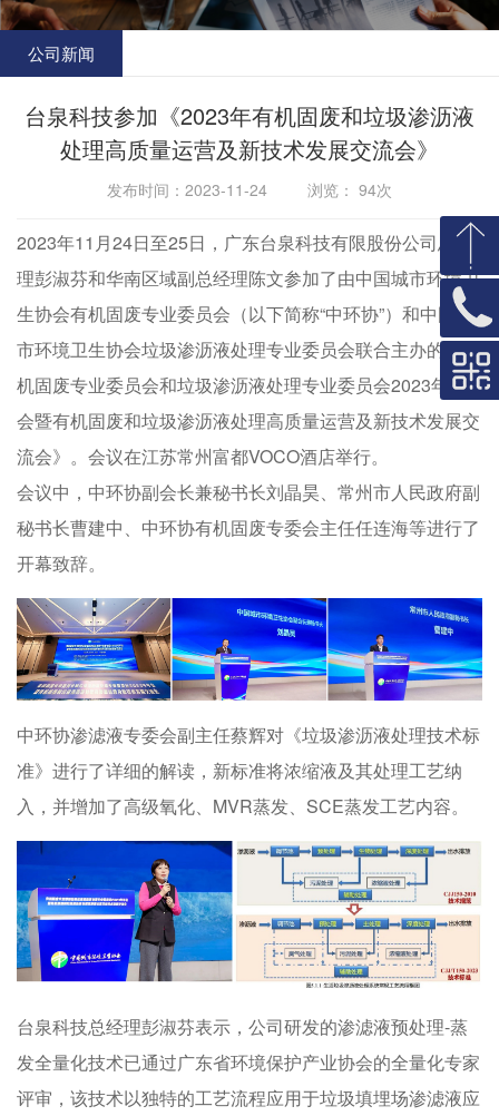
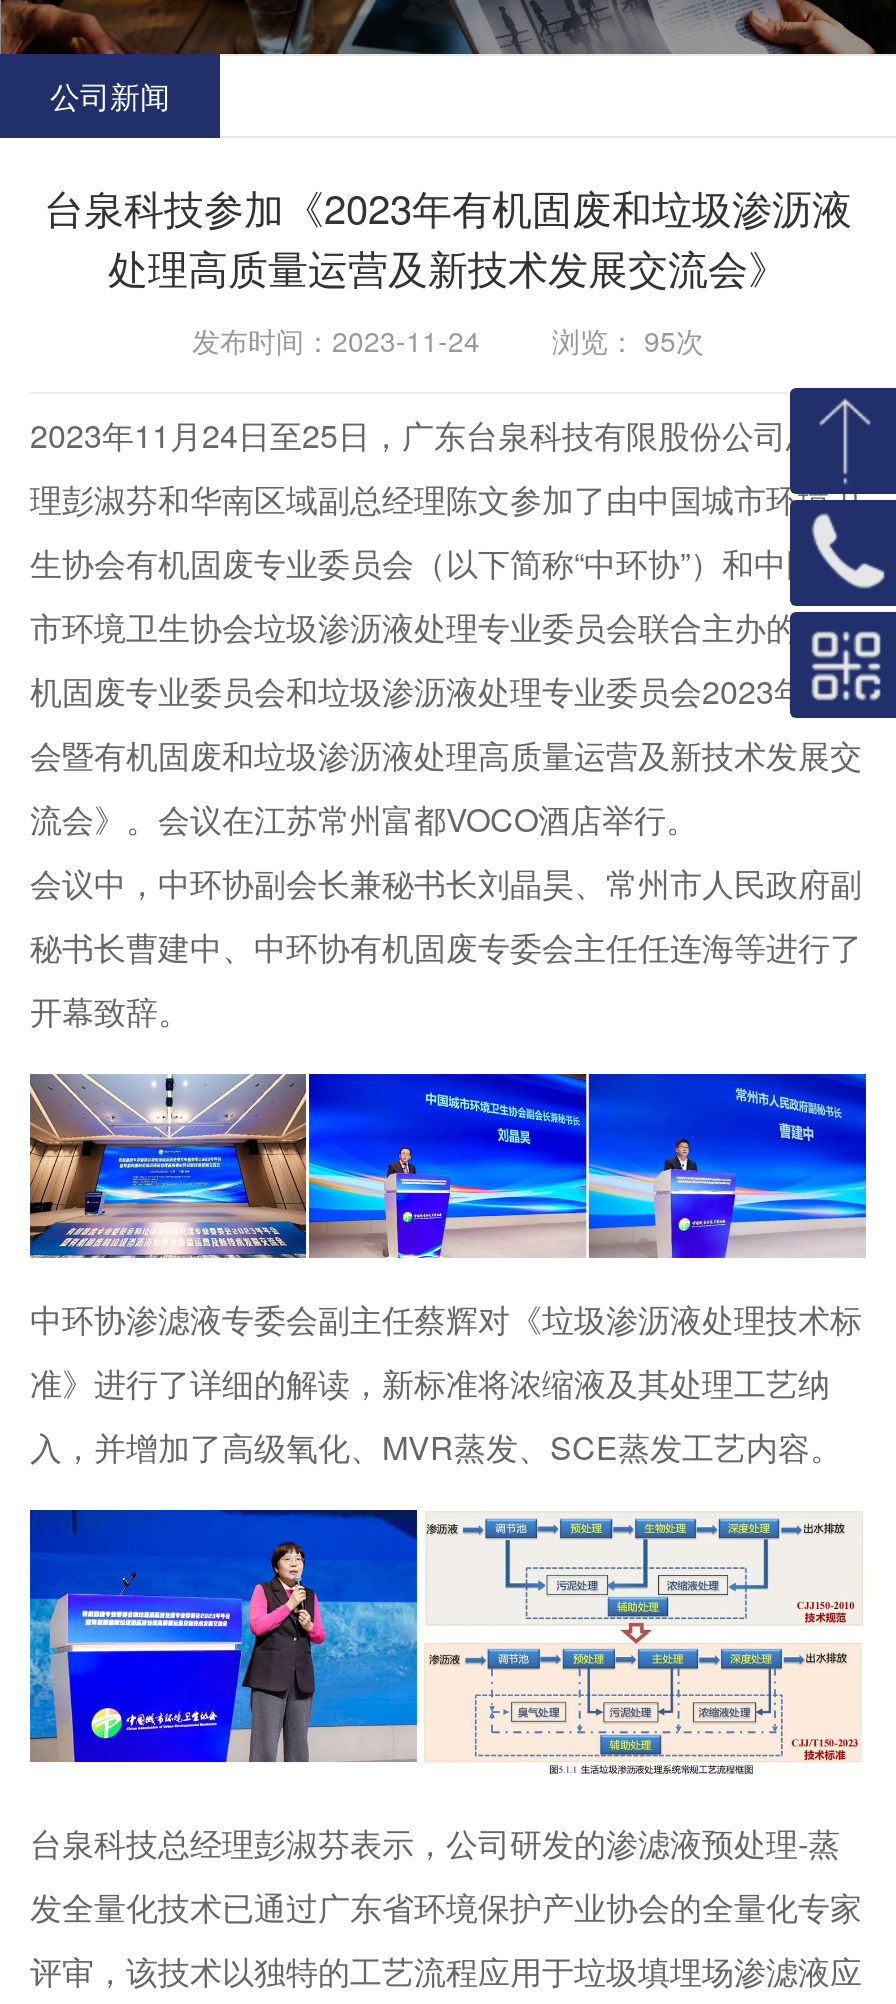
- 发布时间：2023-11-24 浏览： 94次
+ 发布时间：2023-11-24 浏览： 95次
